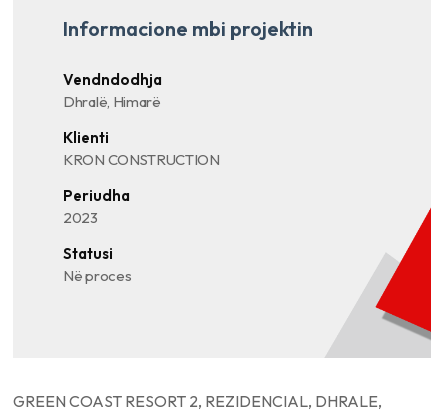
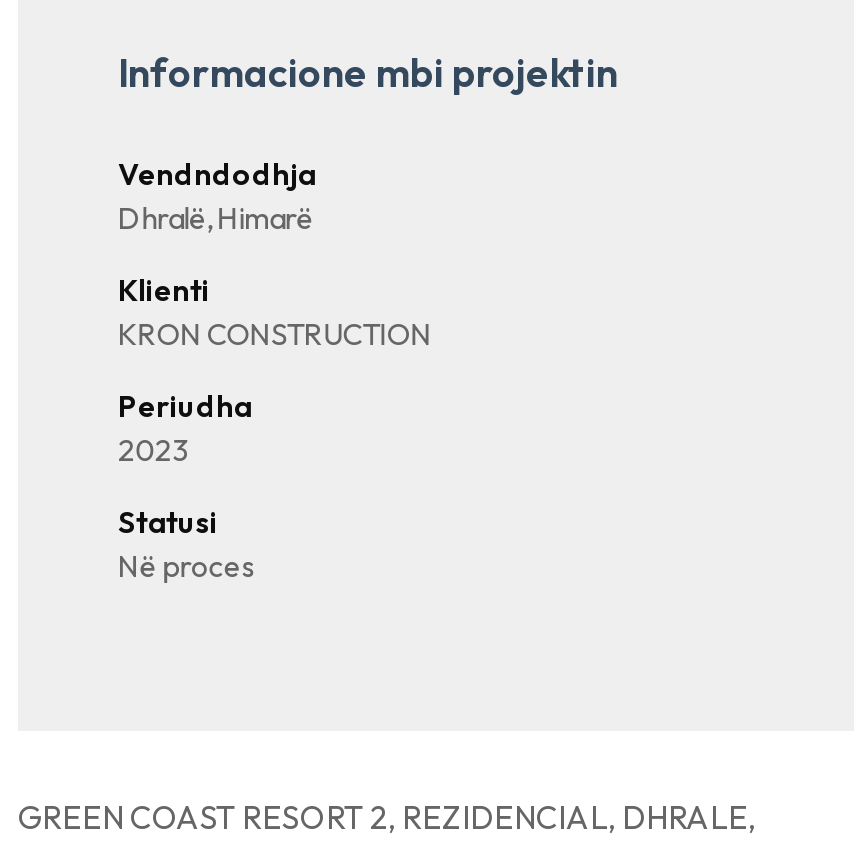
- [image]
